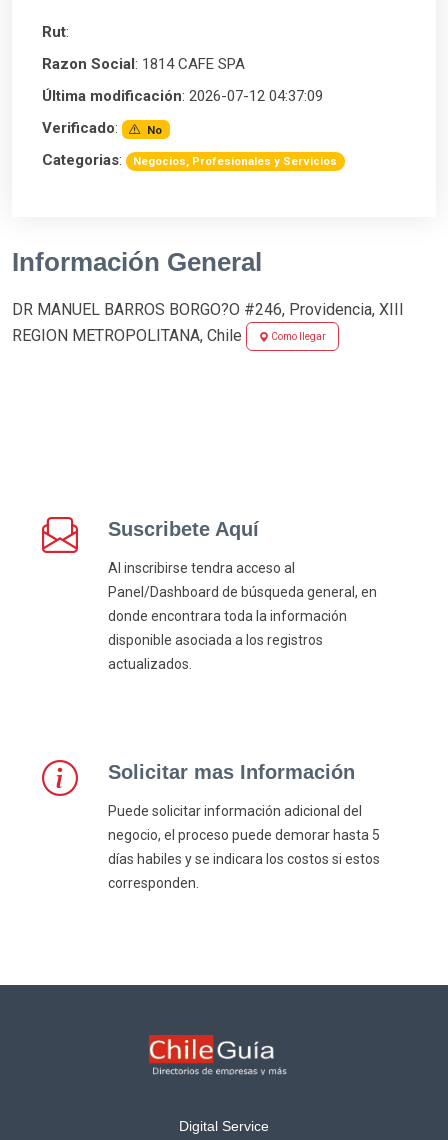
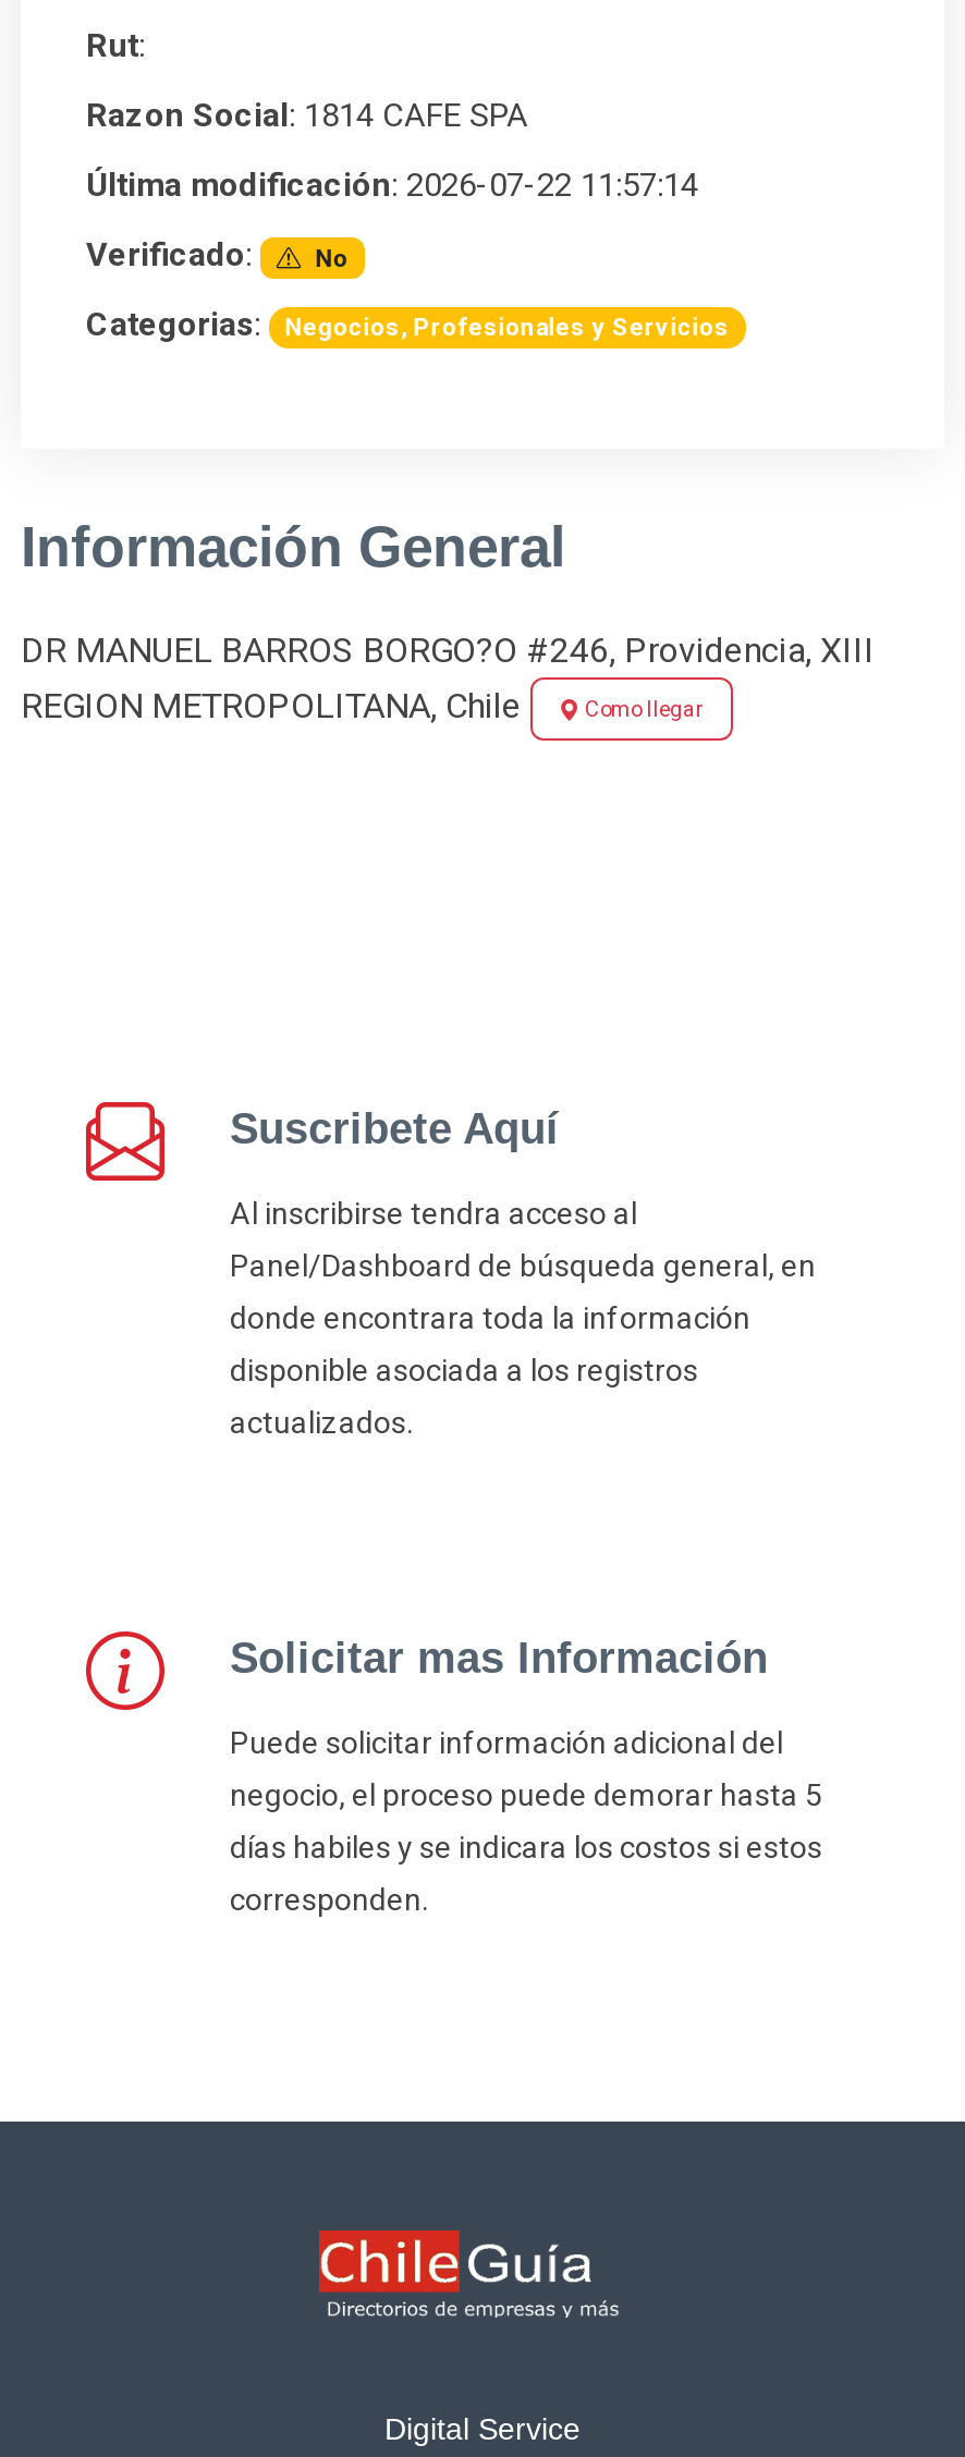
- Última modificación: 2026-07-12 04:37:09
+ Última modificación: 2026-07-22 11:57:14
